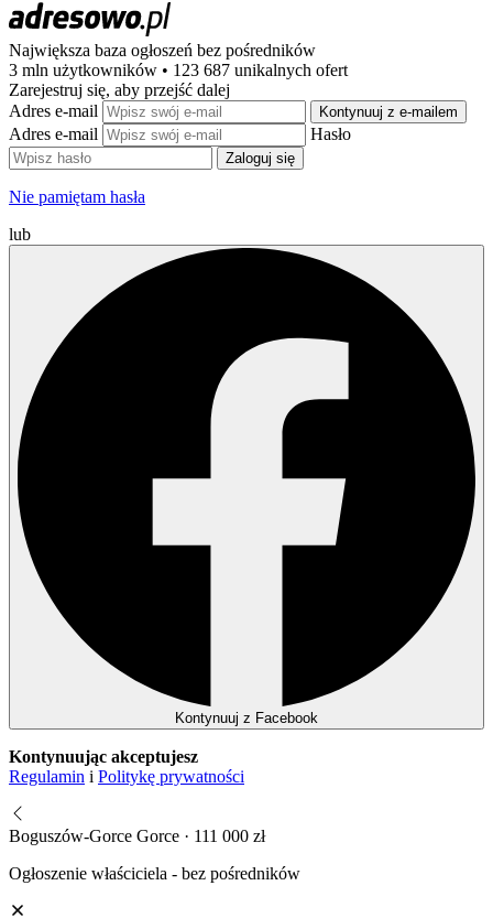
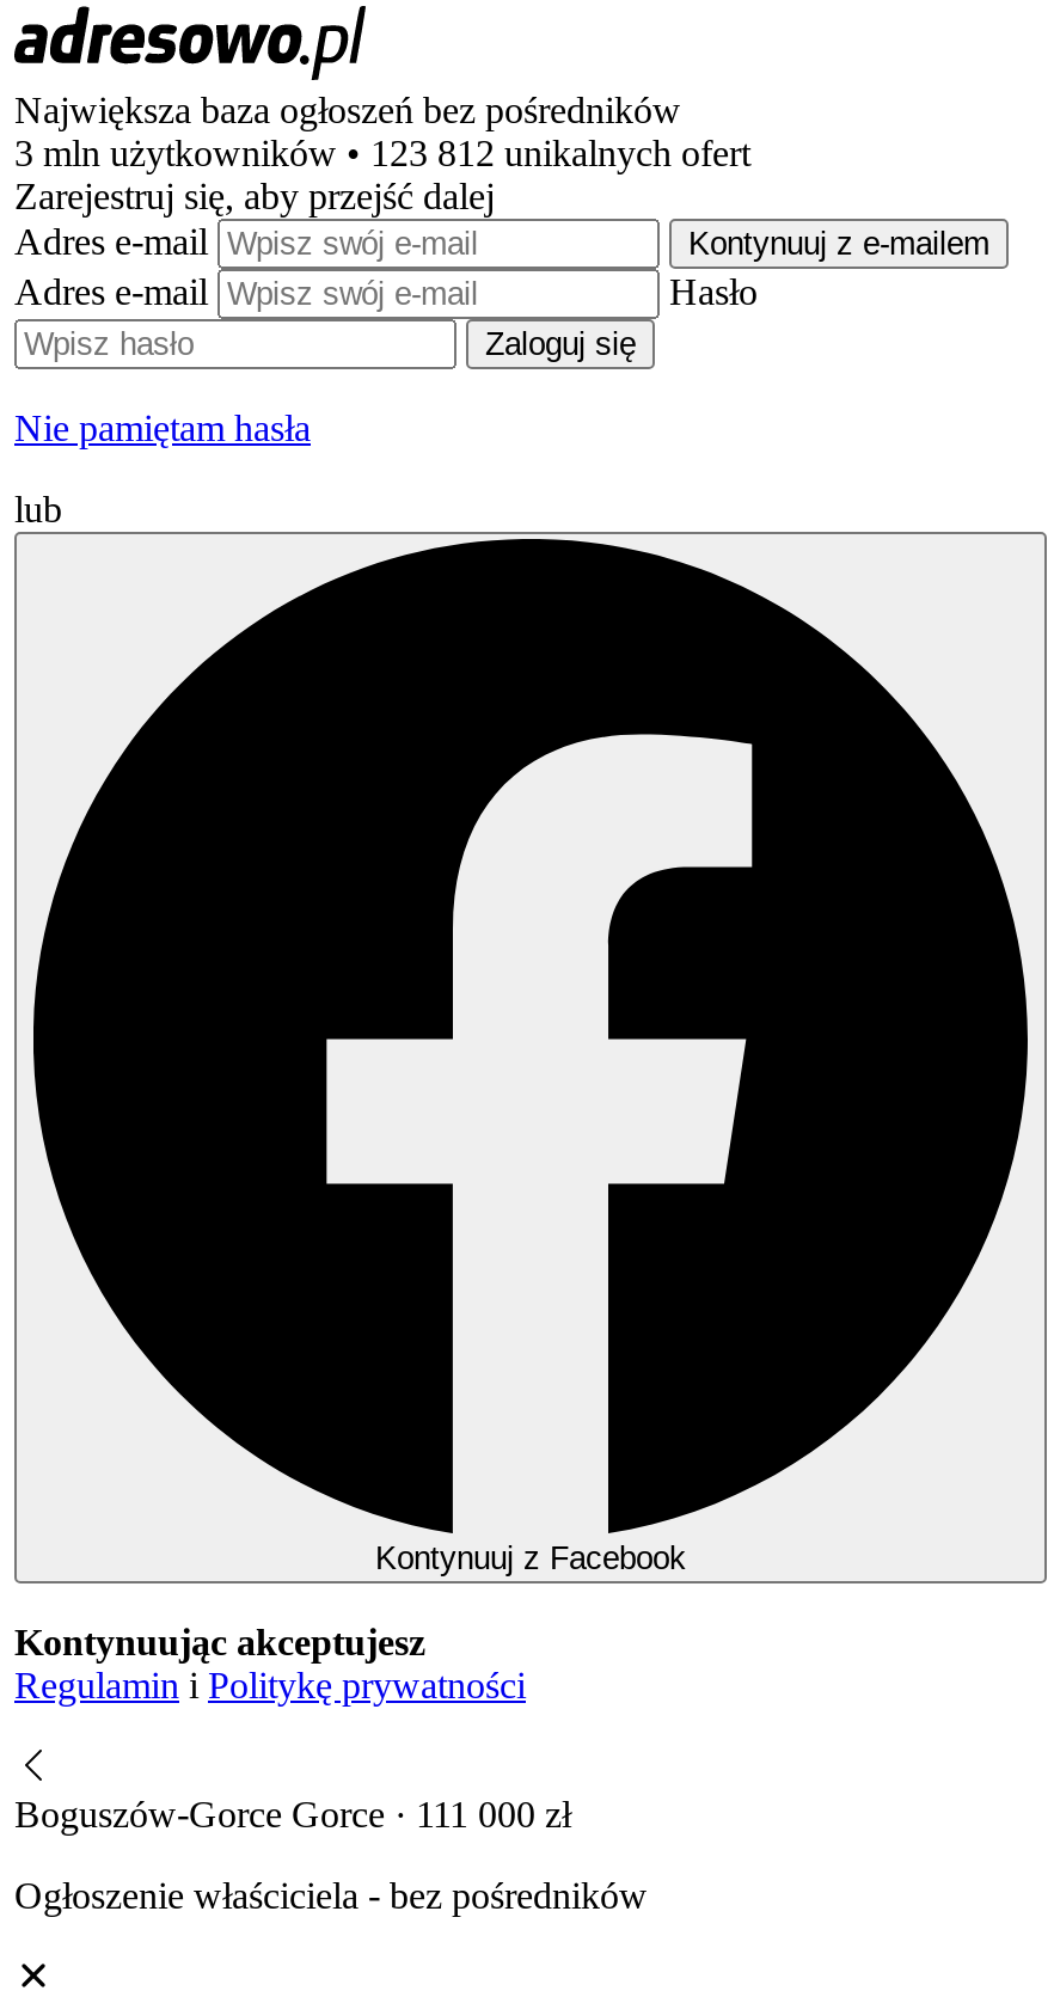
- 3 mln użytkowników • 123 687 unikalnych ofert
+ 3 mln użytkowników • 123 812 unikalnych ofert
